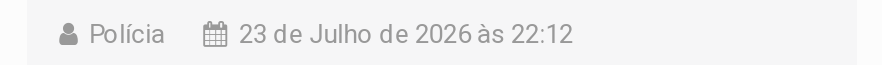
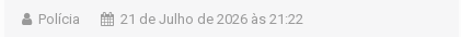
- 23 de Julho de 2026 às 22:12
+ 21 de Julho de 2026 às 21:22
